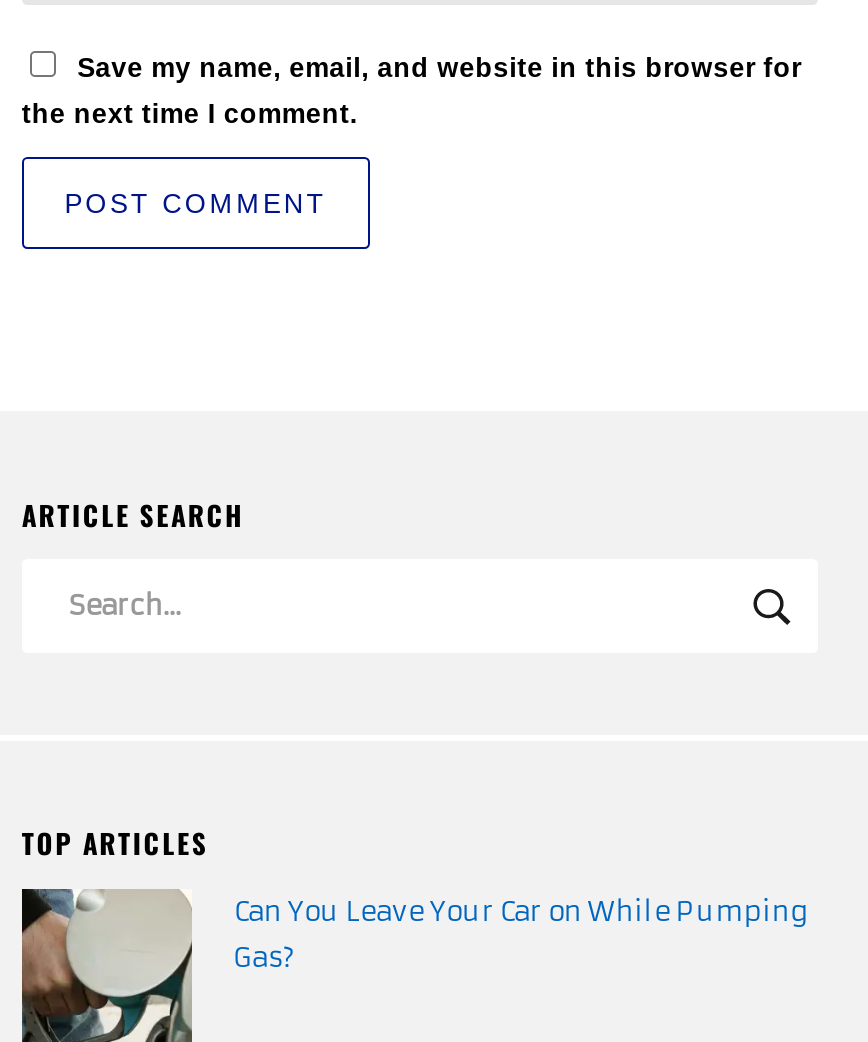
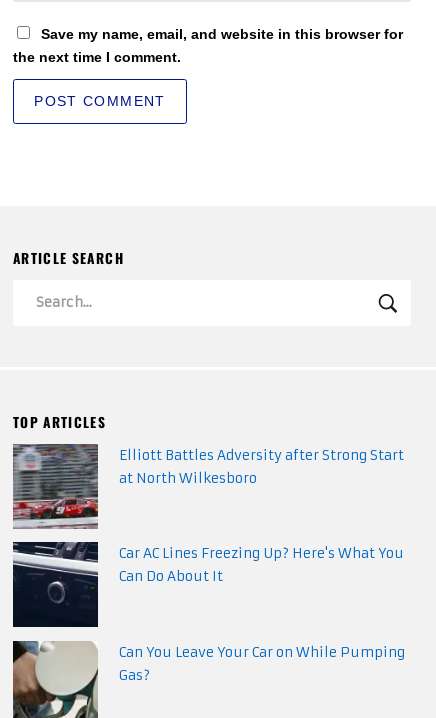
+ [image]
+ Elliott Battles Adversity after Strong Start
+ at North Wilkesboro

+ [image]
+ Car AC Lines Freezing Up? Here's What You
+ Can Do About It
